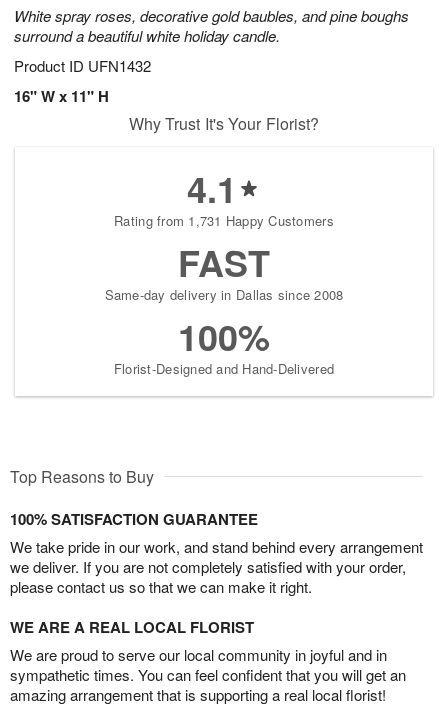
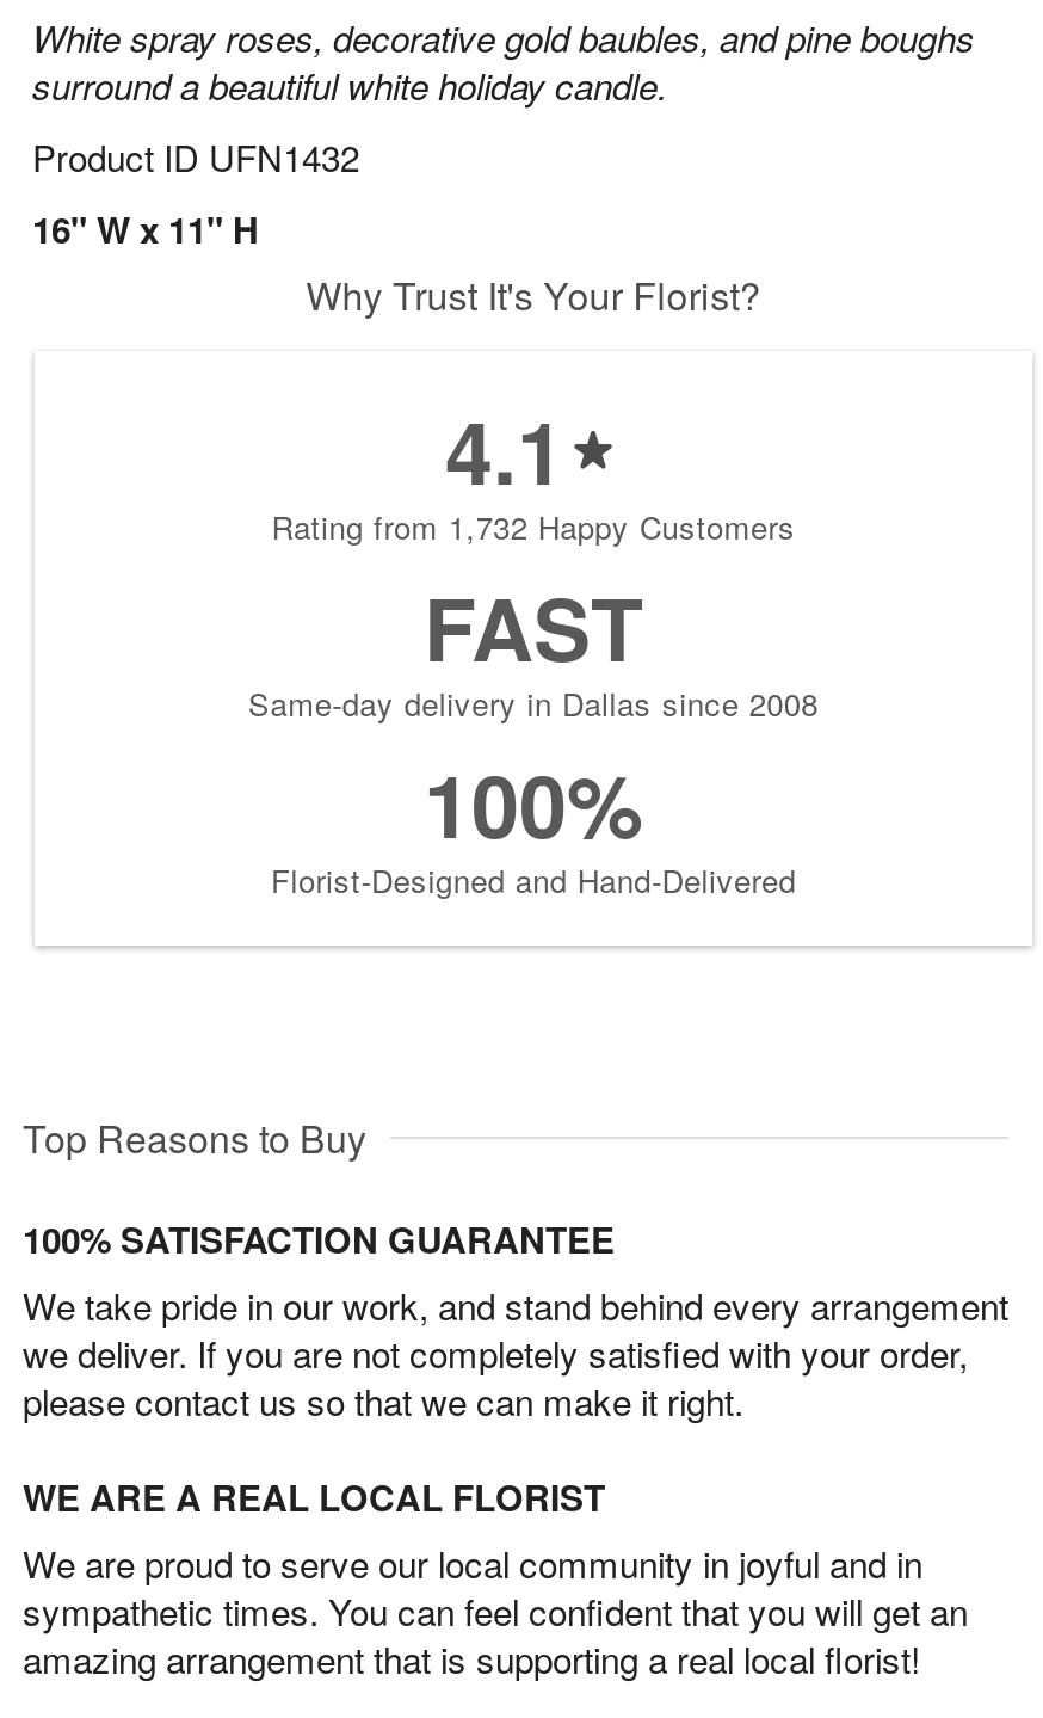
- Rating from 1,731 Happy Customers
+ Rating from 1,732 Happy Customers
